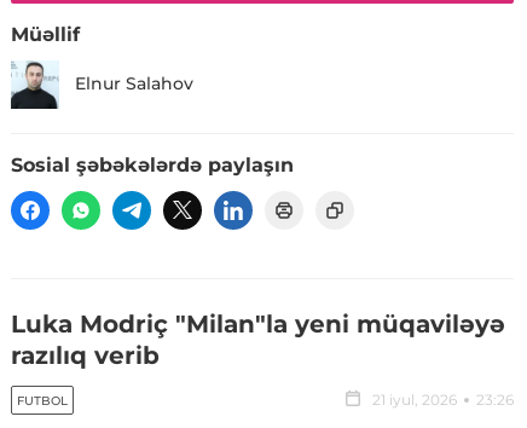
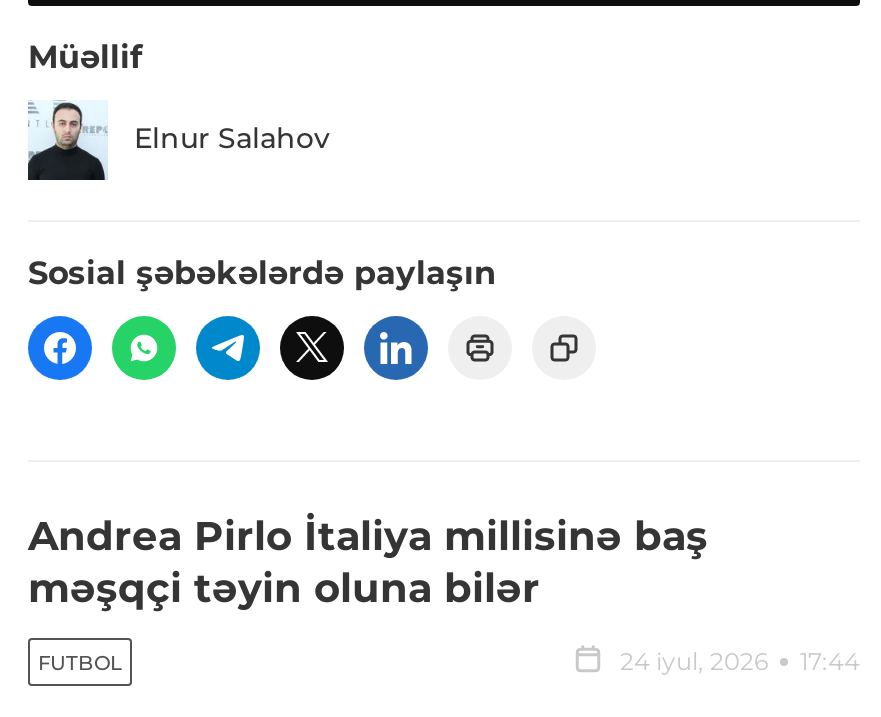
- Luka Modriç "Milan"la yeni müqaviləyə
- razılıq verib
+ Andrea Pirlo İtaliya millisinə baş
+ məşqçi təyin oluna bilər

- 21 iyul, 2026
- 23:26
+ 24 iyul, 2026
+ 17:44
